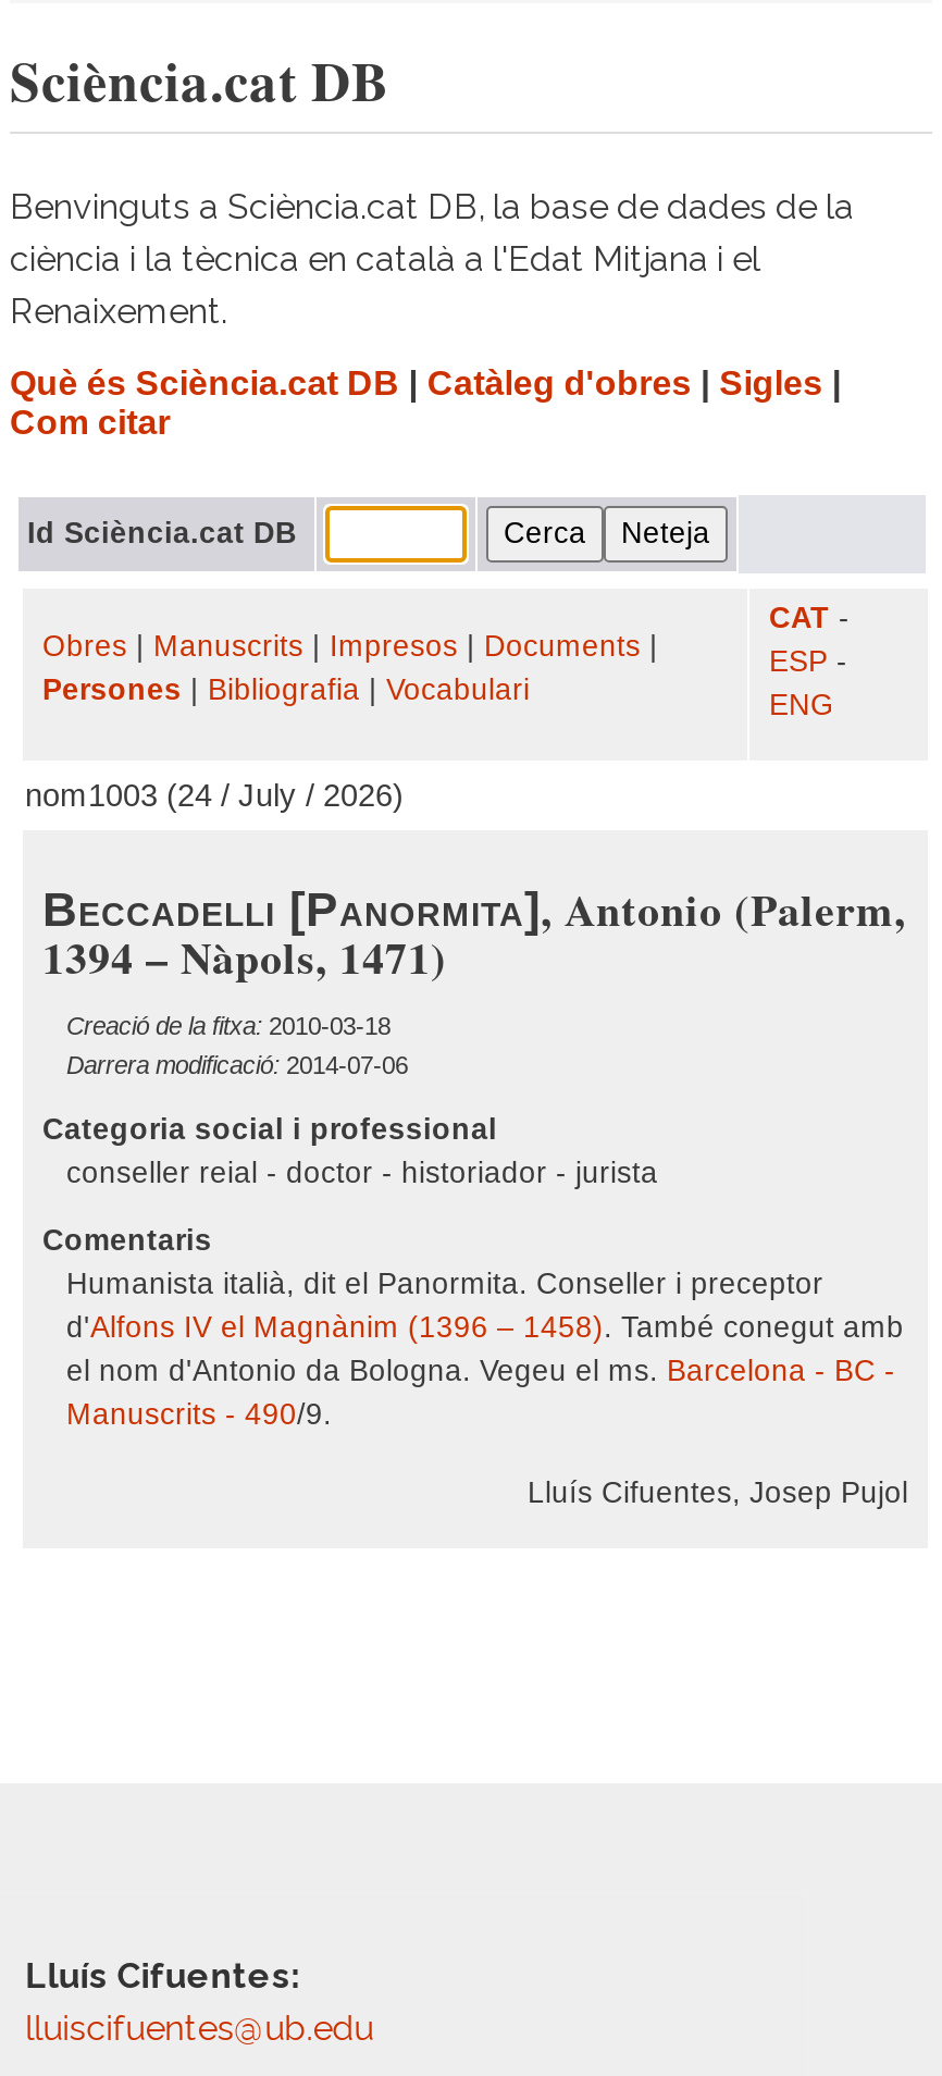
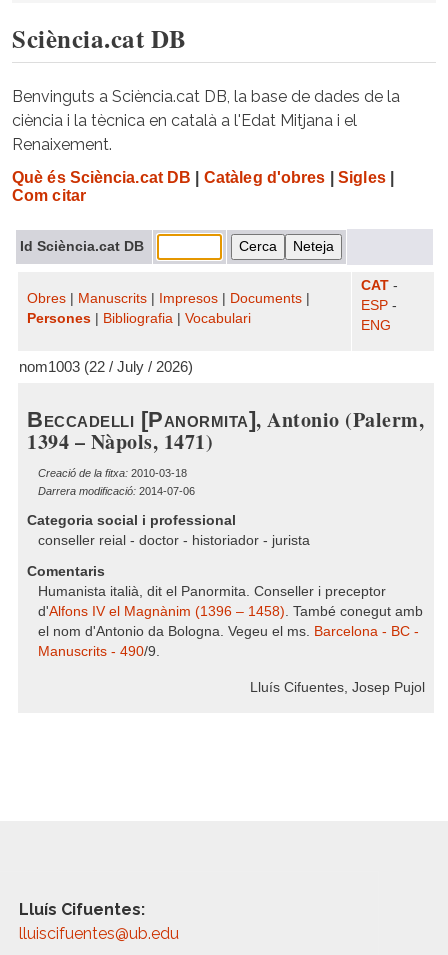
- nom1003 (24 / July / 2026)
+ nom1003 (22 / July / 2026)
